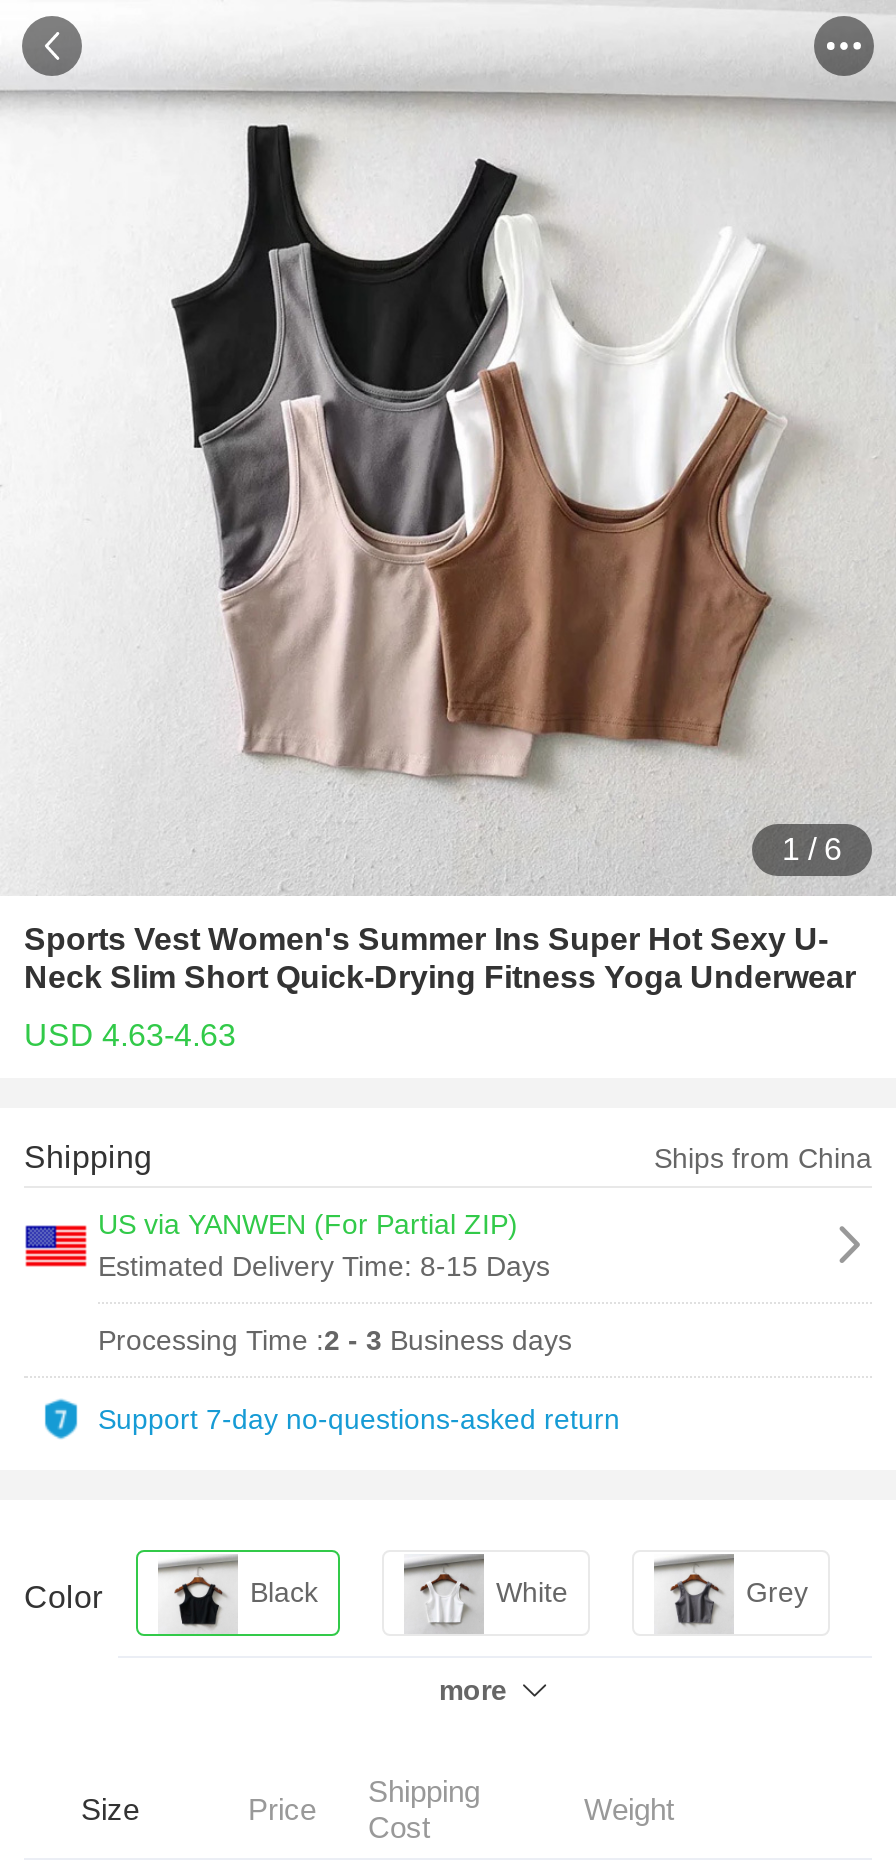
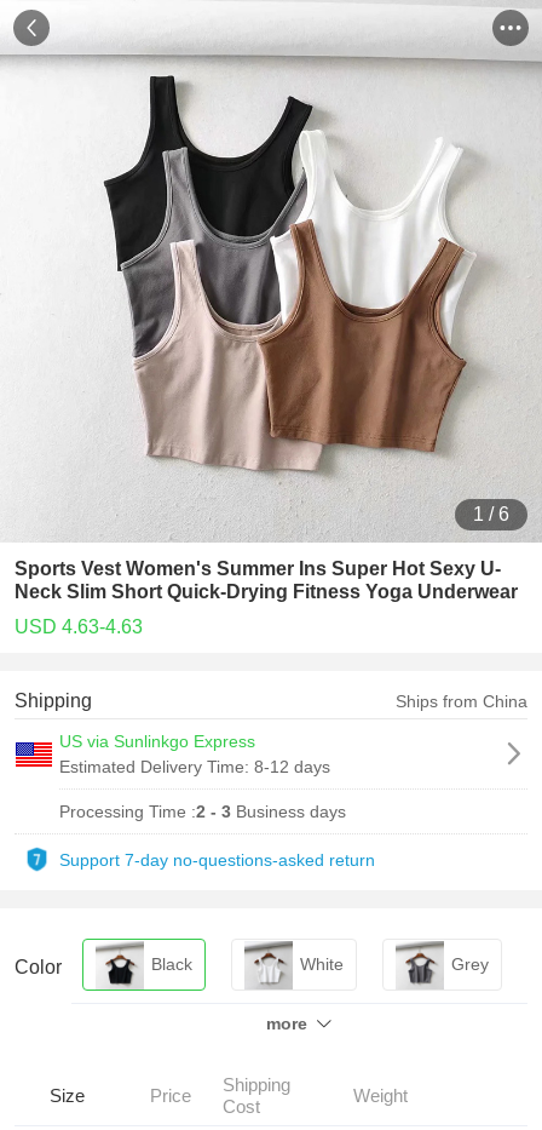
- US via YANWEN (For Partial ZIP)
- Estimated Delivery Time: 8-15 Days
+ US via Sunlinkgo Express
+ Estimated Delivery Time: 8-12 days
